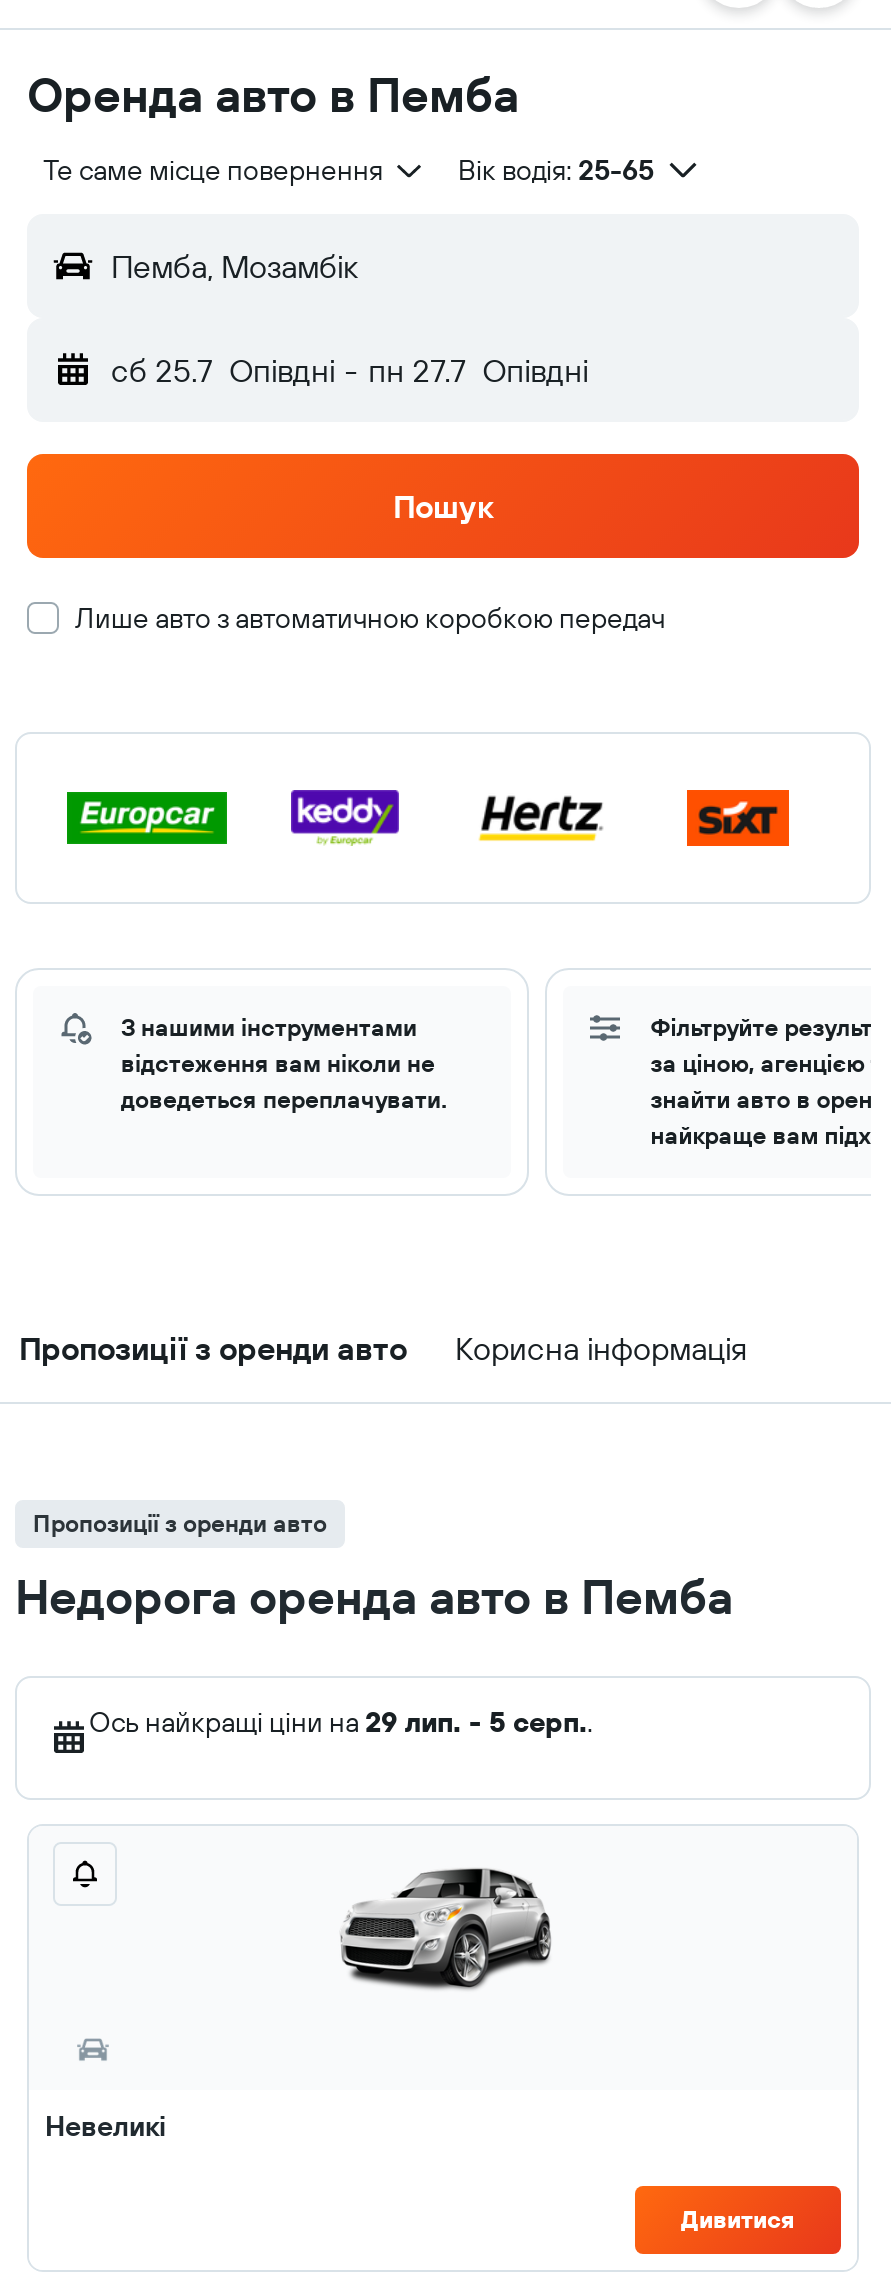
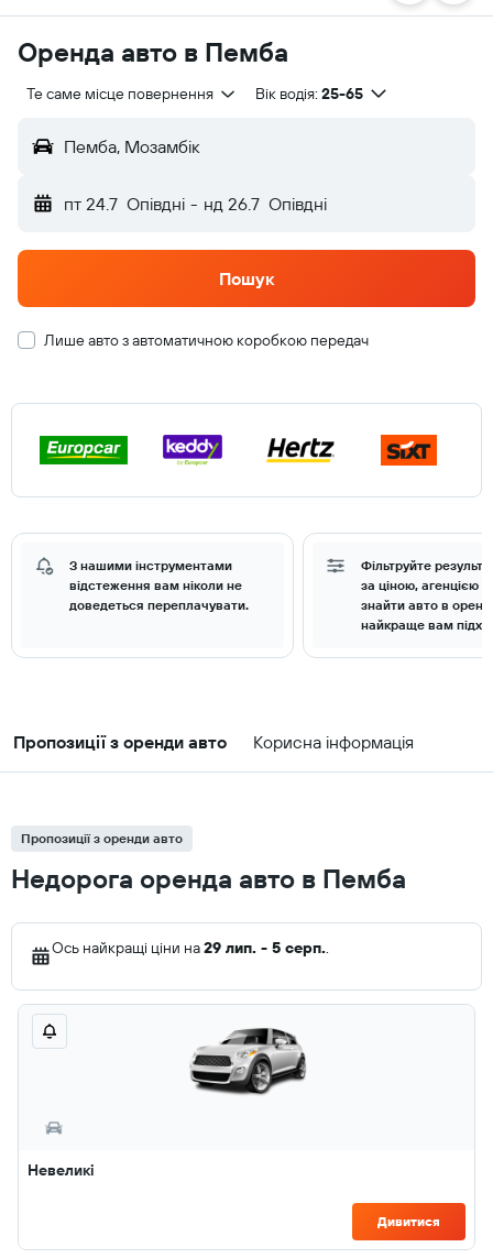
- сб 25.7 Опівдні - пн 27.7 Опівдні
+ пт 24.7 Опівдні - нд 26.7 Опівдні
